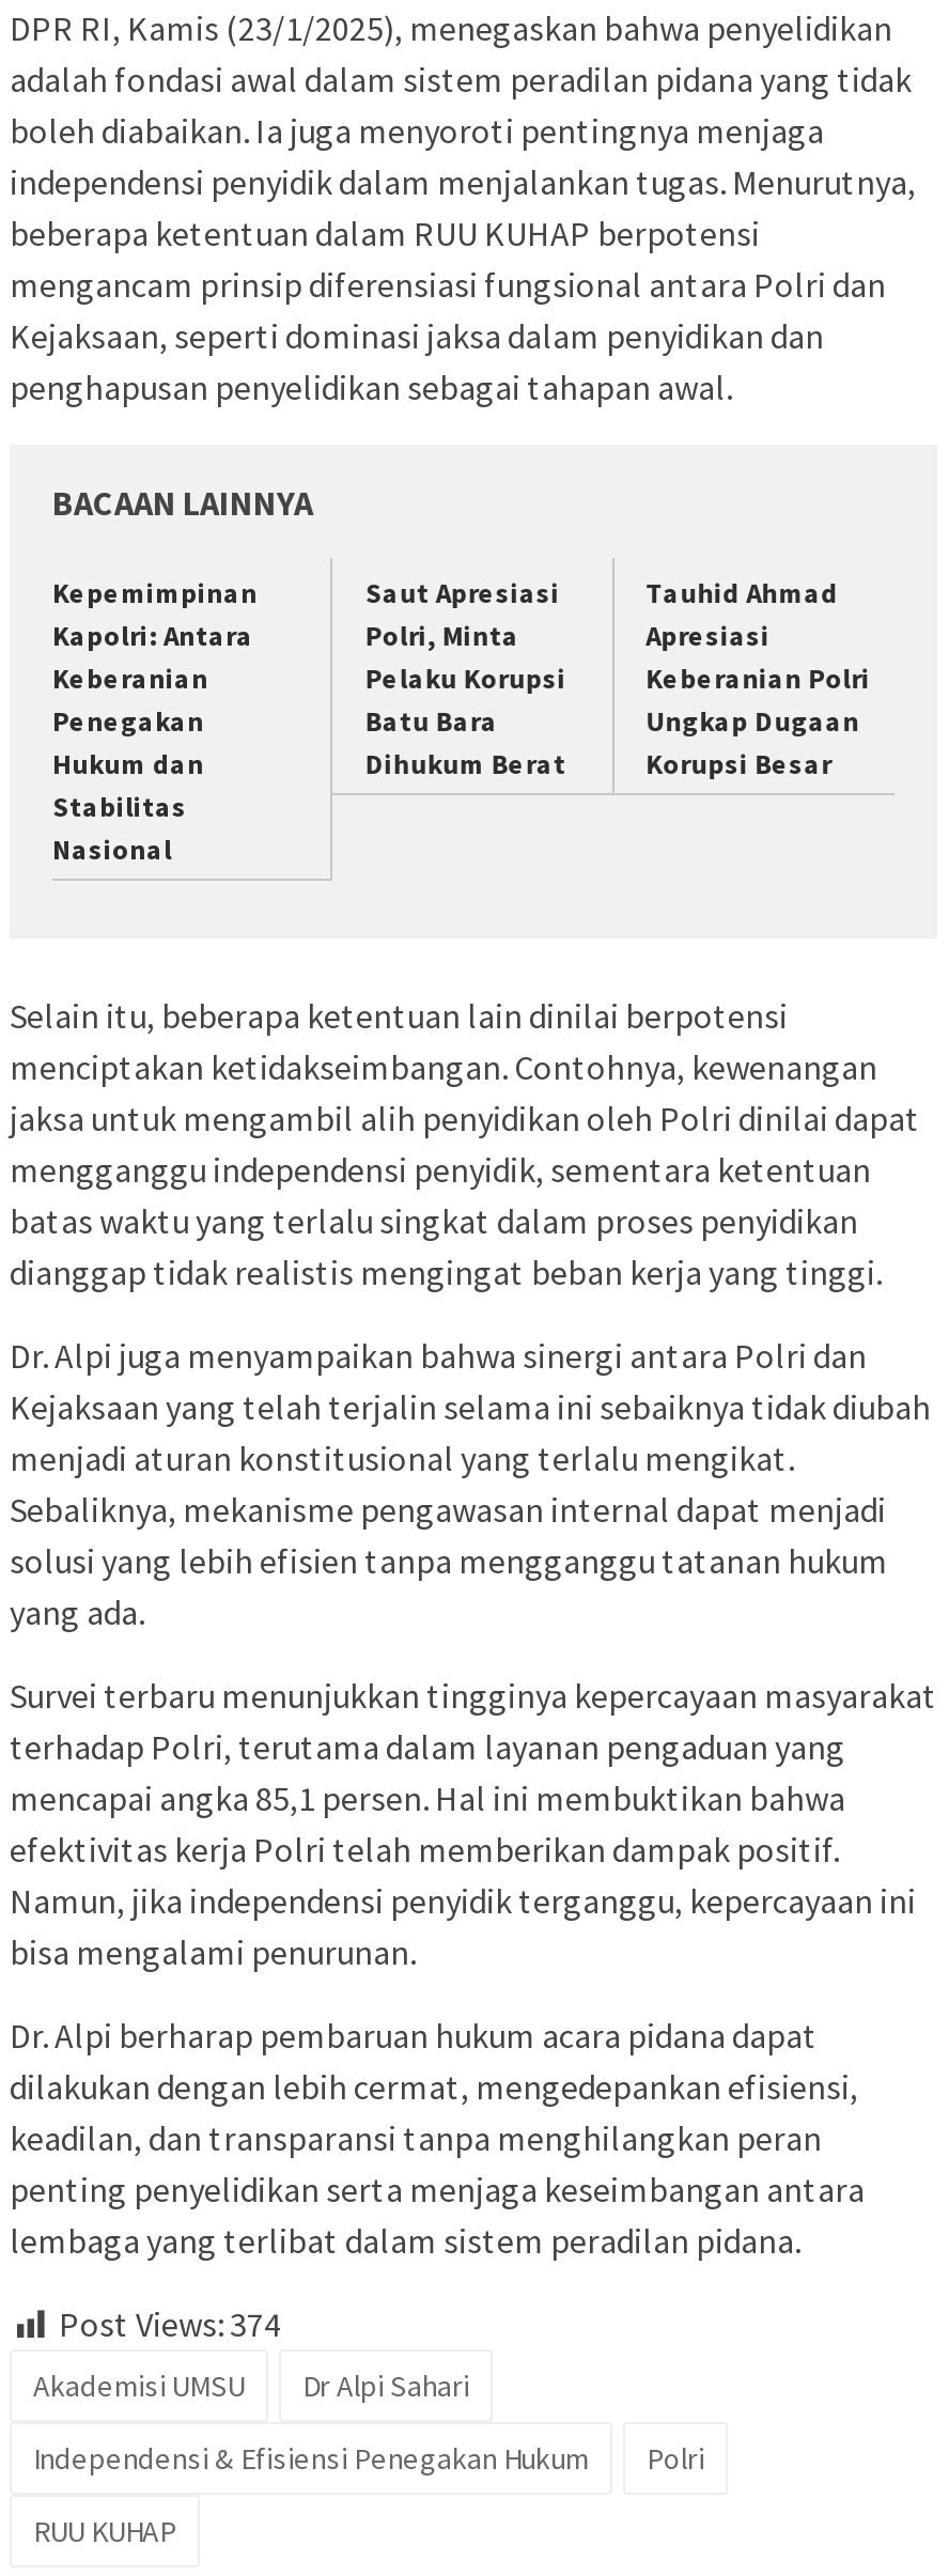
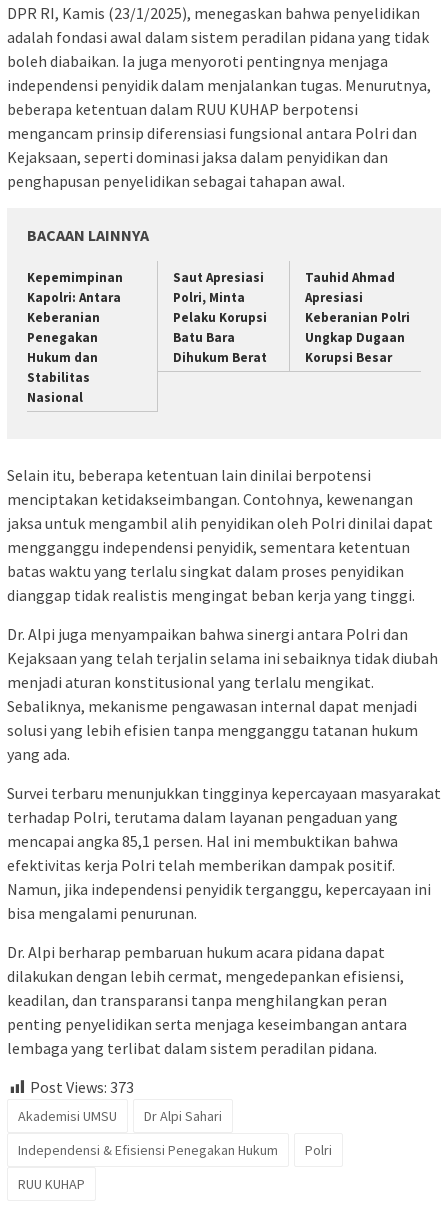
- Post Views: 374
+ Post Views: 373
